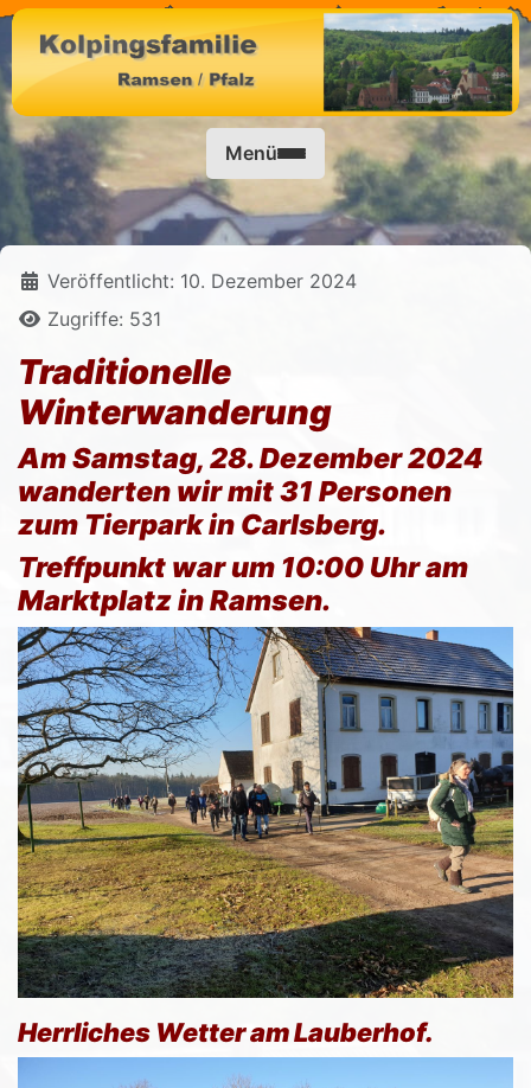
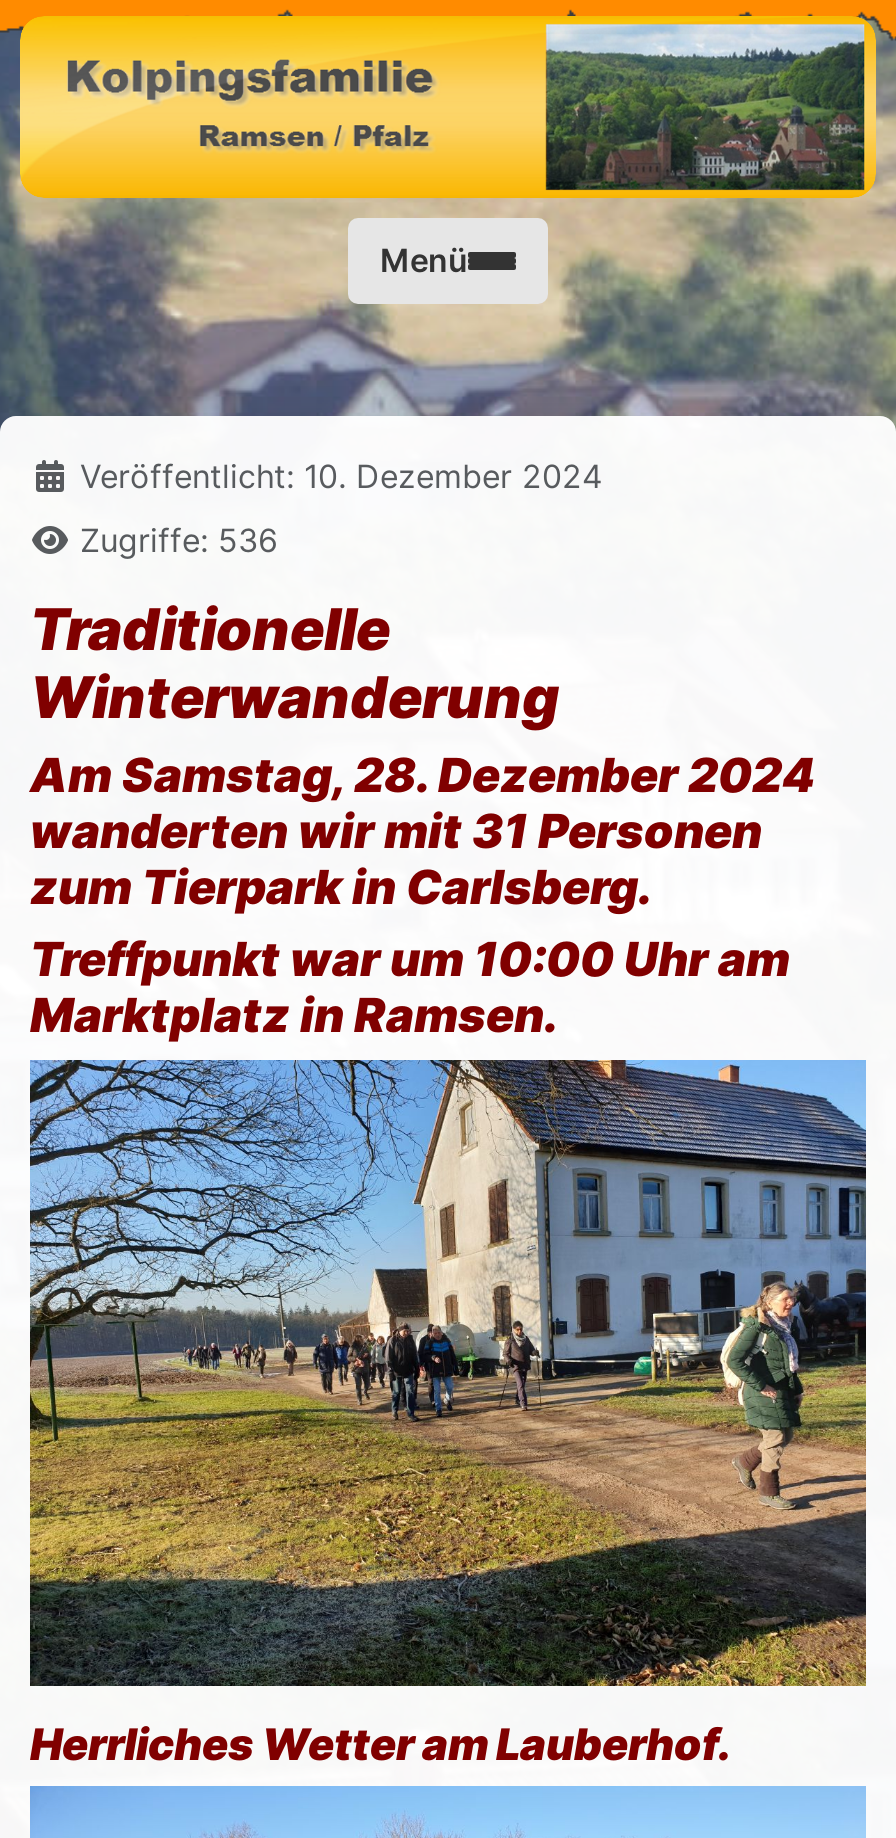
- Zugriffe: 531
+ Zugriffe: 536
